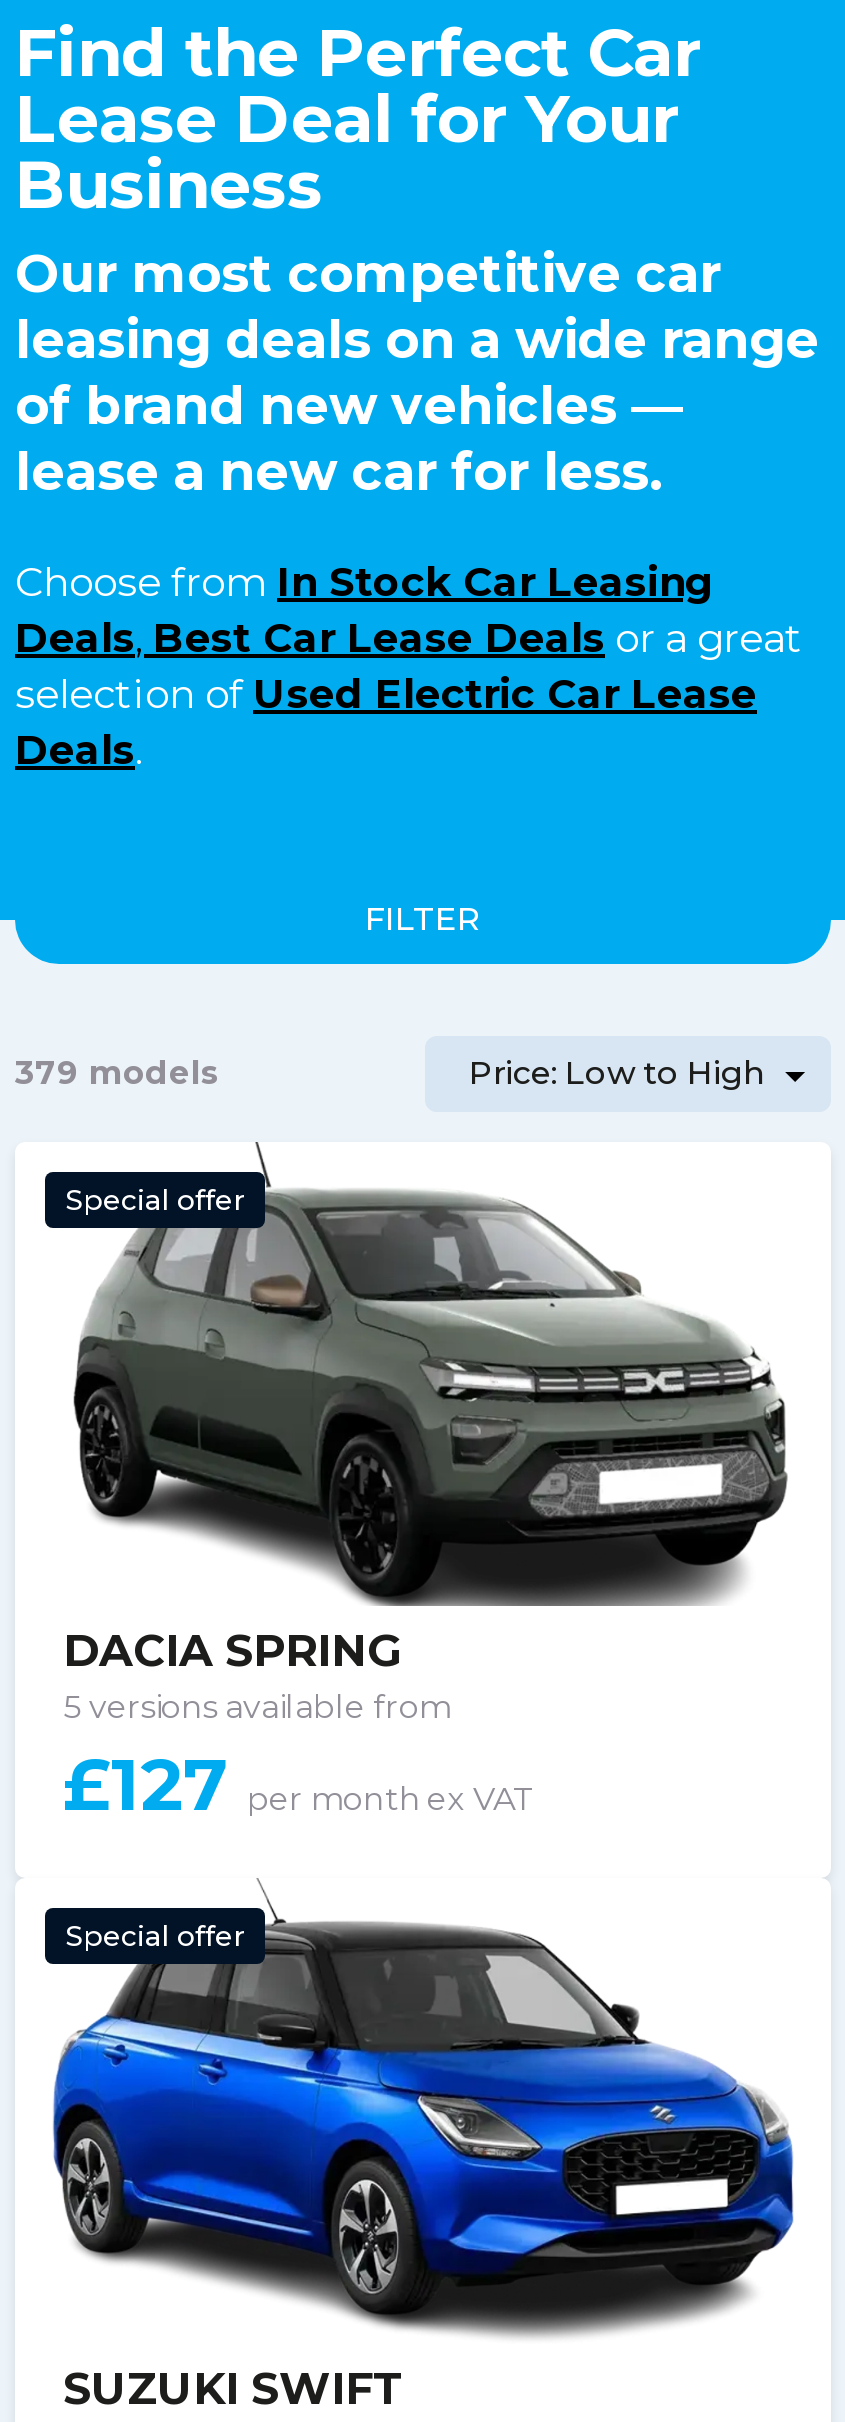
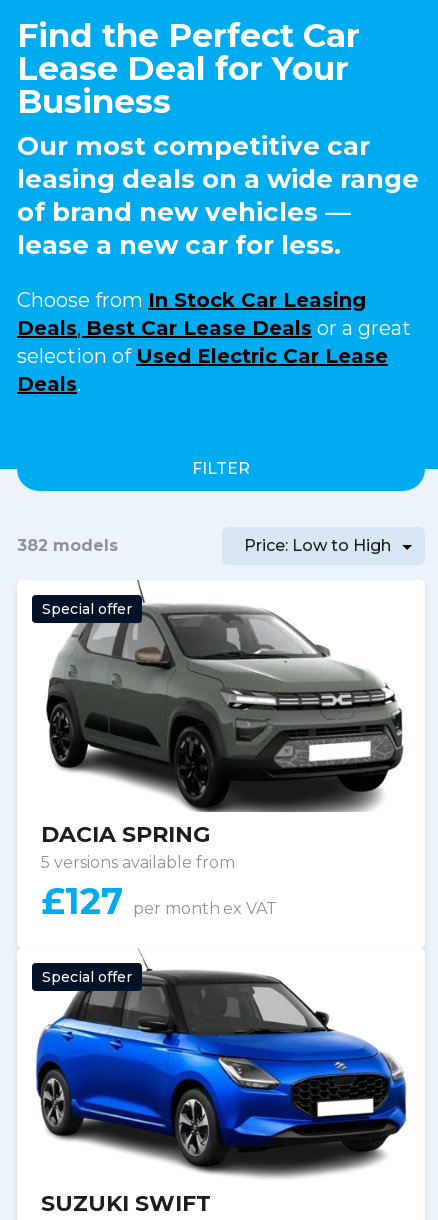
- 379 models
+ 382 models
